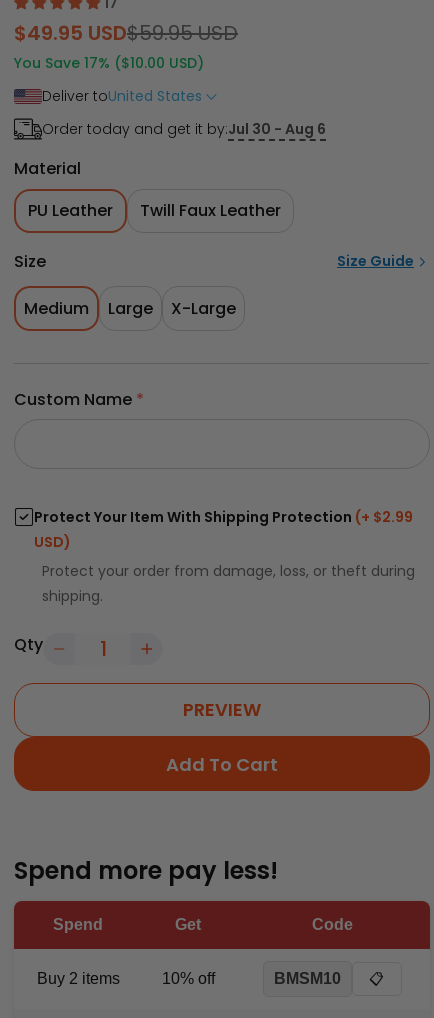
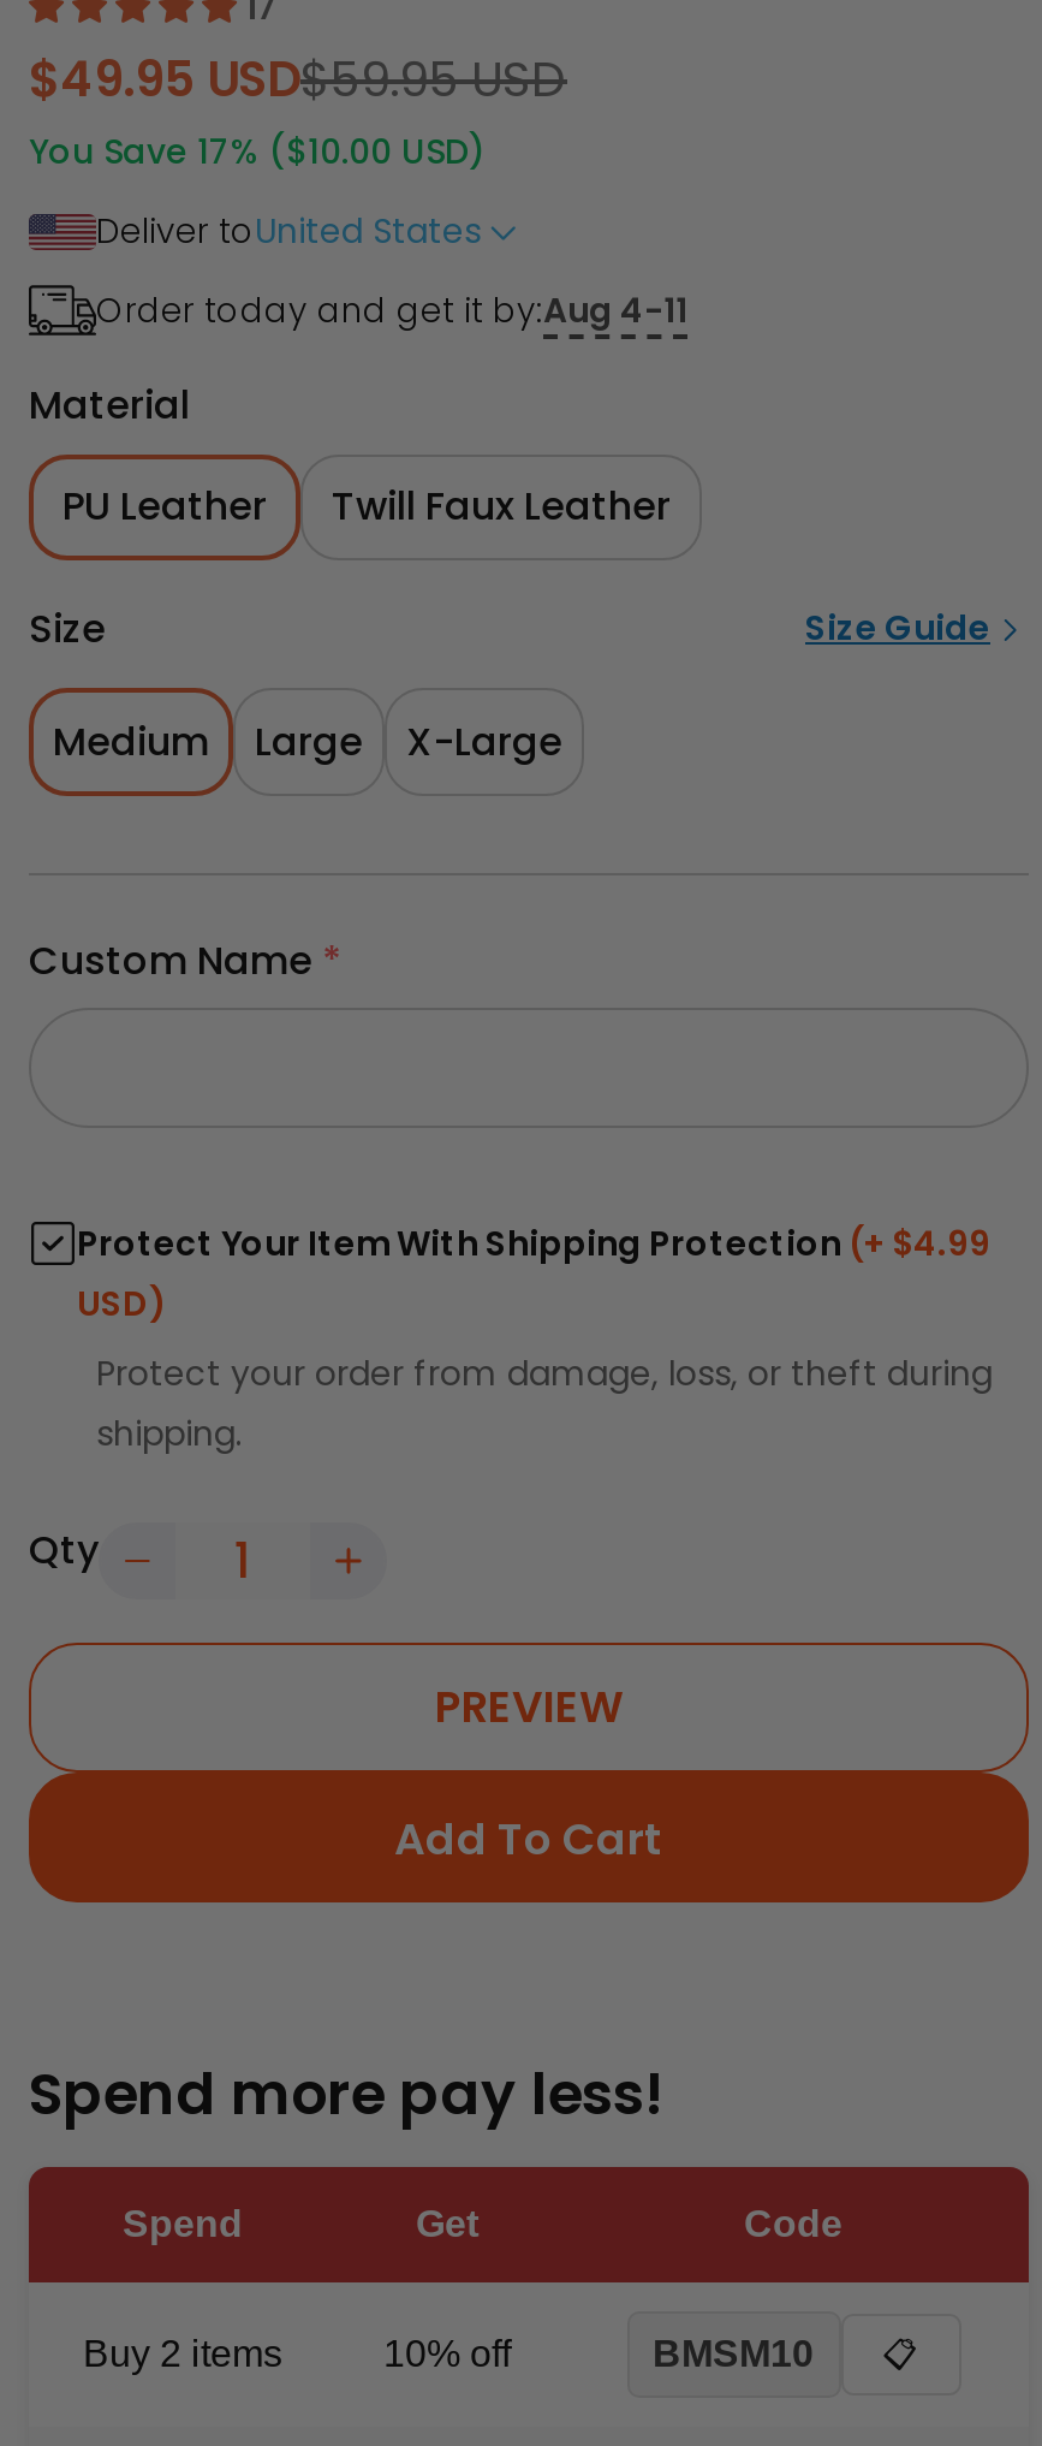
- Order today and get it by:Jul 30 - Aug 6
+ Order today and get it by:Aug 4-11

- Protect Your Item With Shipping Protection (+ $2.99
+ Protect Your Item With Shipping Protection (+ $4.99
